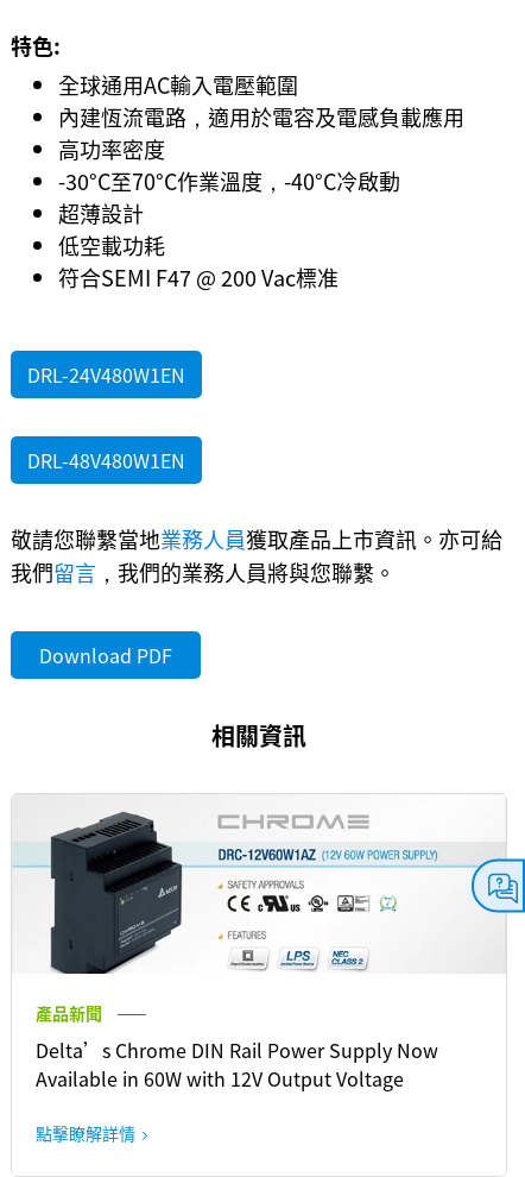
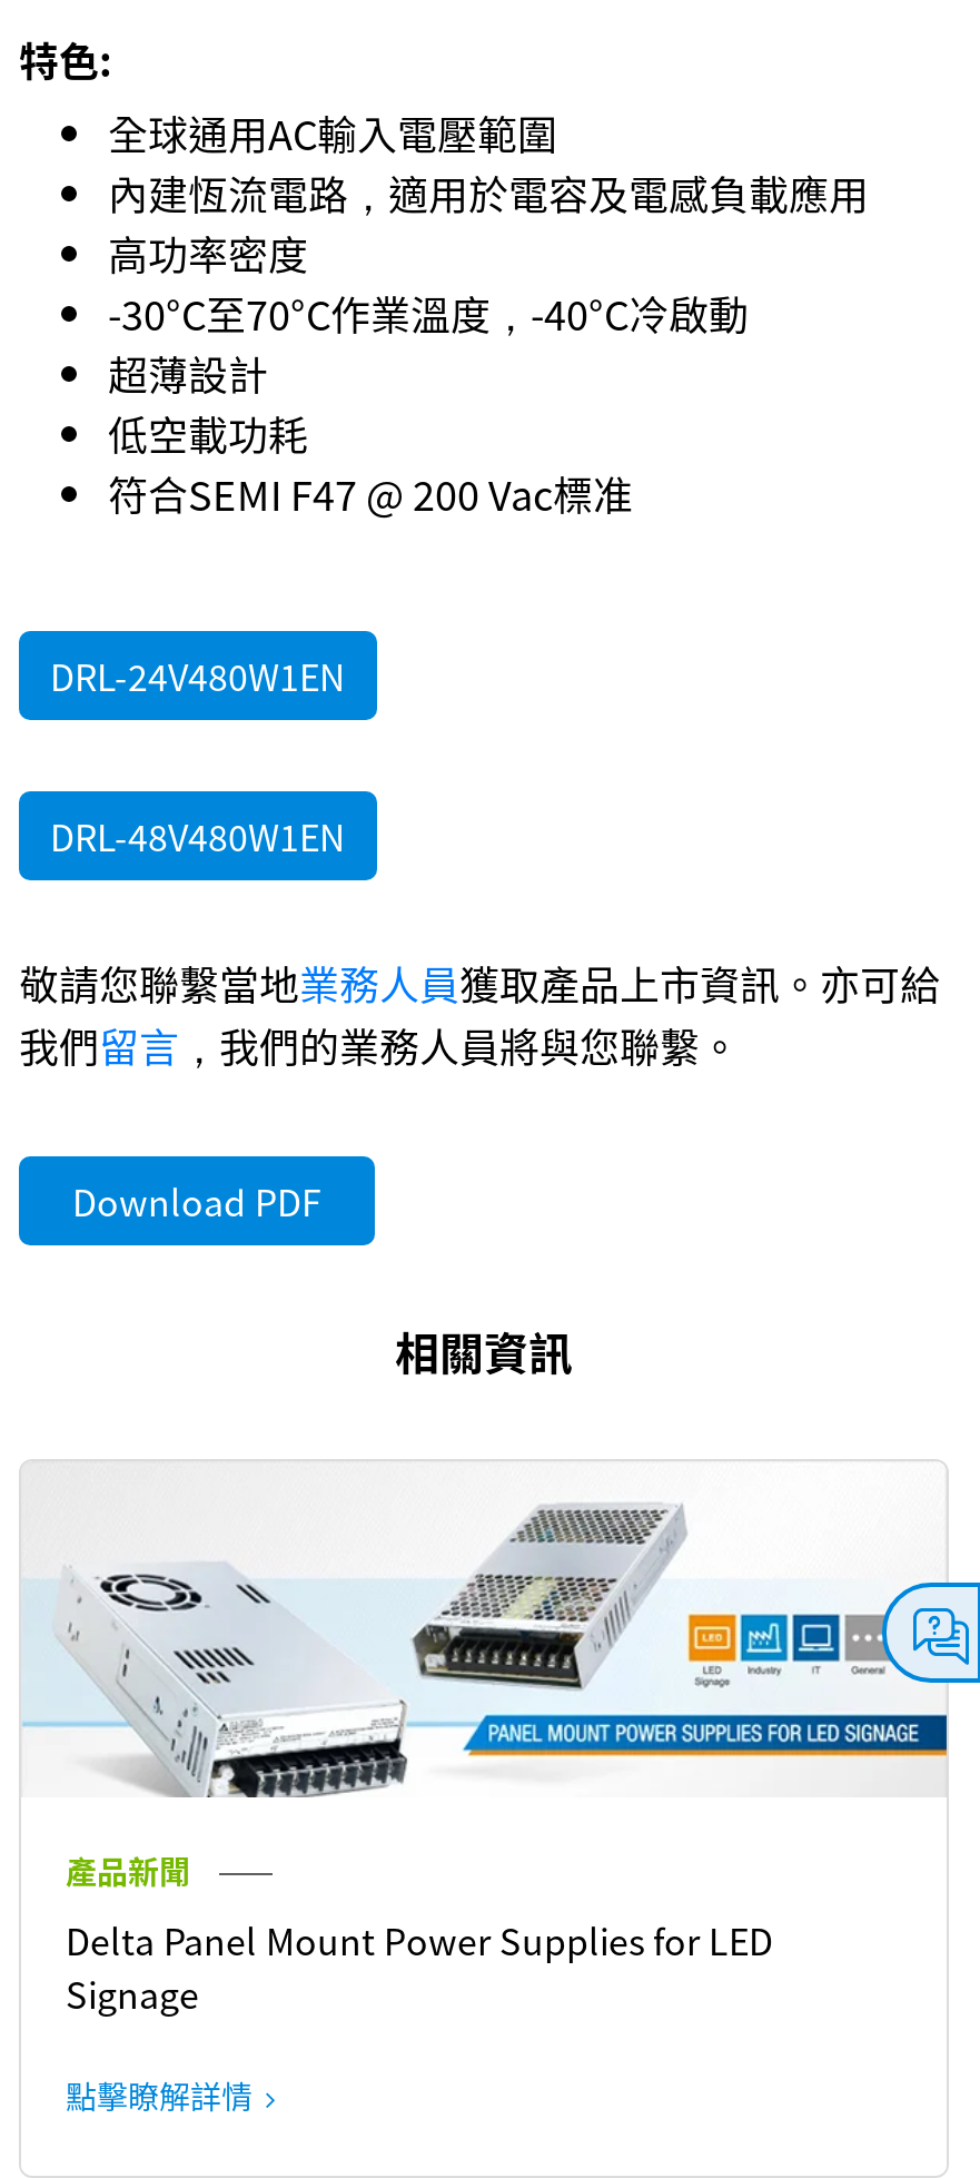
- [image]
+ [image]

- Delta’s Chrome DIN Rail Power Supply Now
- Available in 60W with 12V Output Voltage
+ Delta Panel Mount Power Supplies for LED
+ Signage
